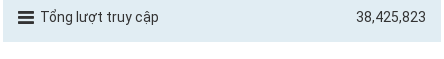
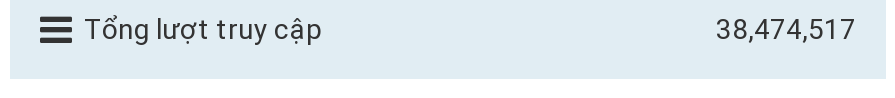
- 38,425,823
+ 38,474,517
